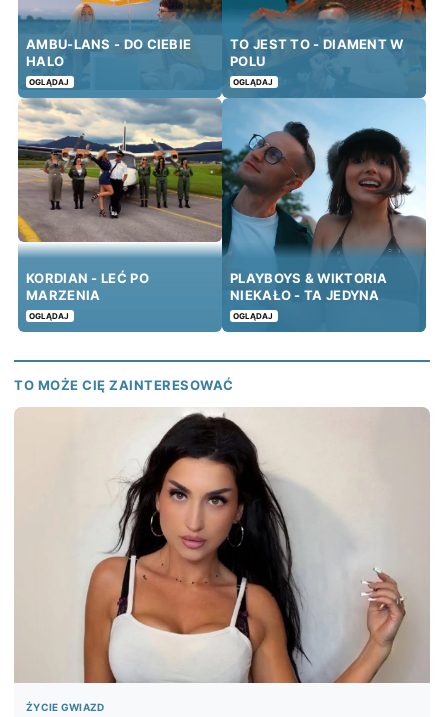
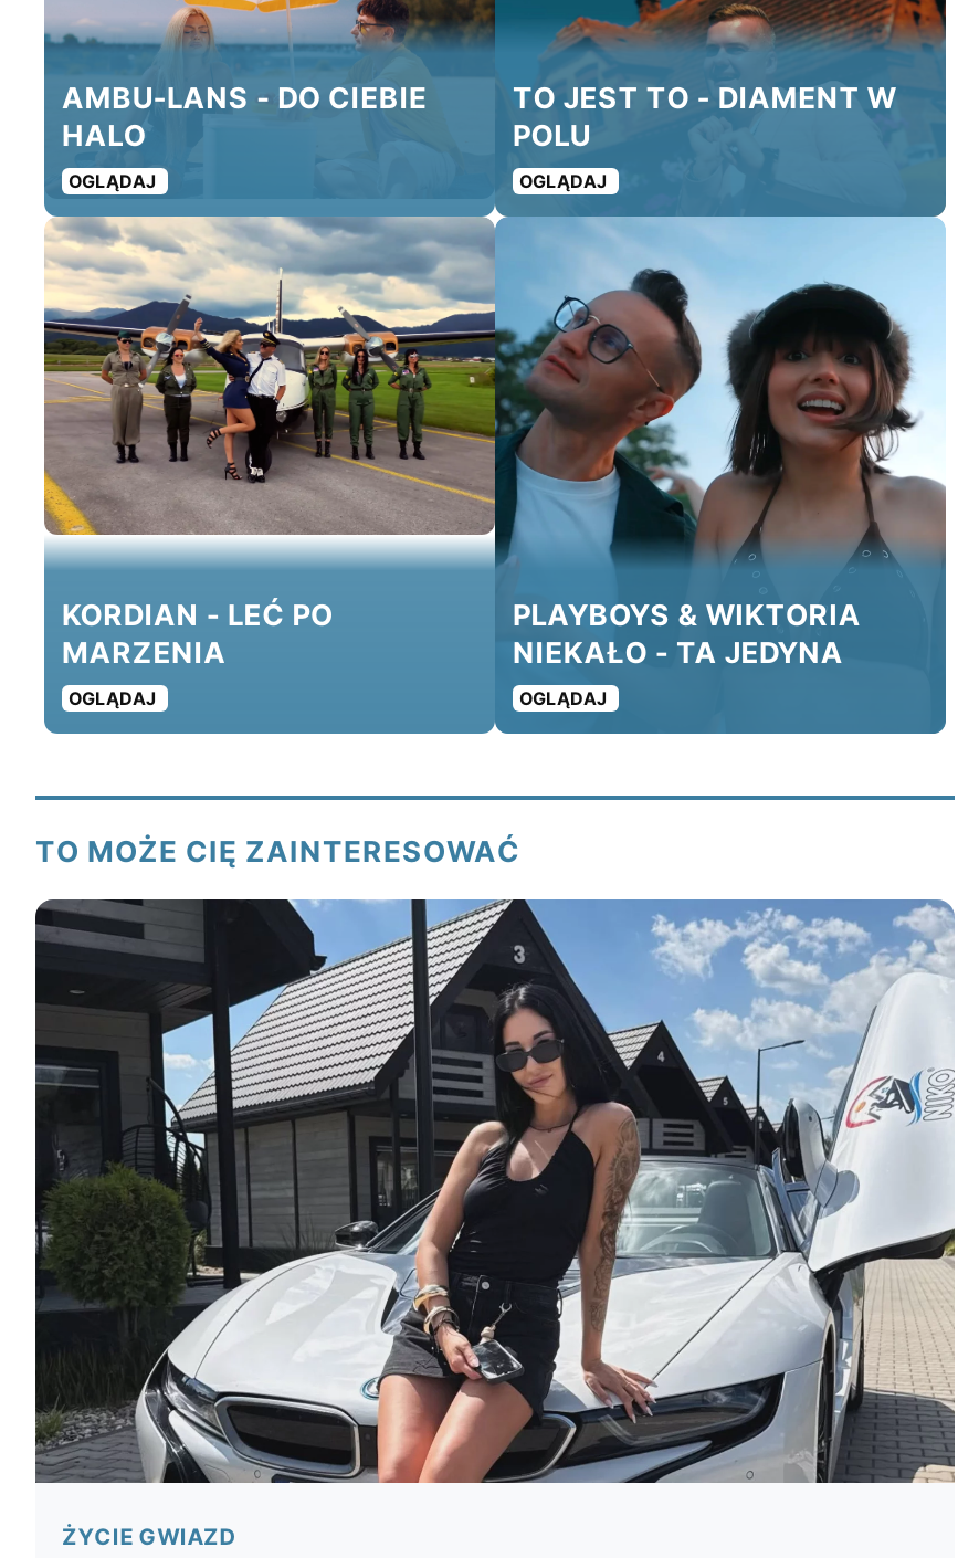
- [image]
+ [image]
